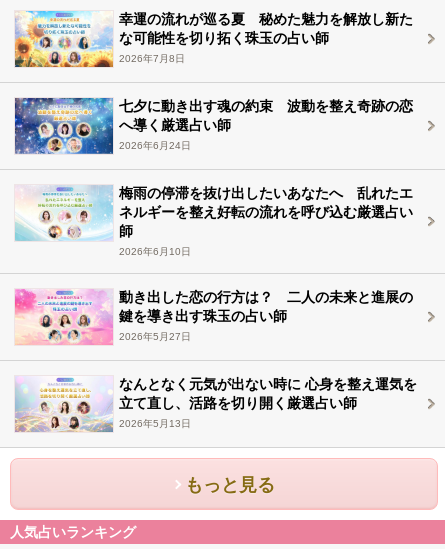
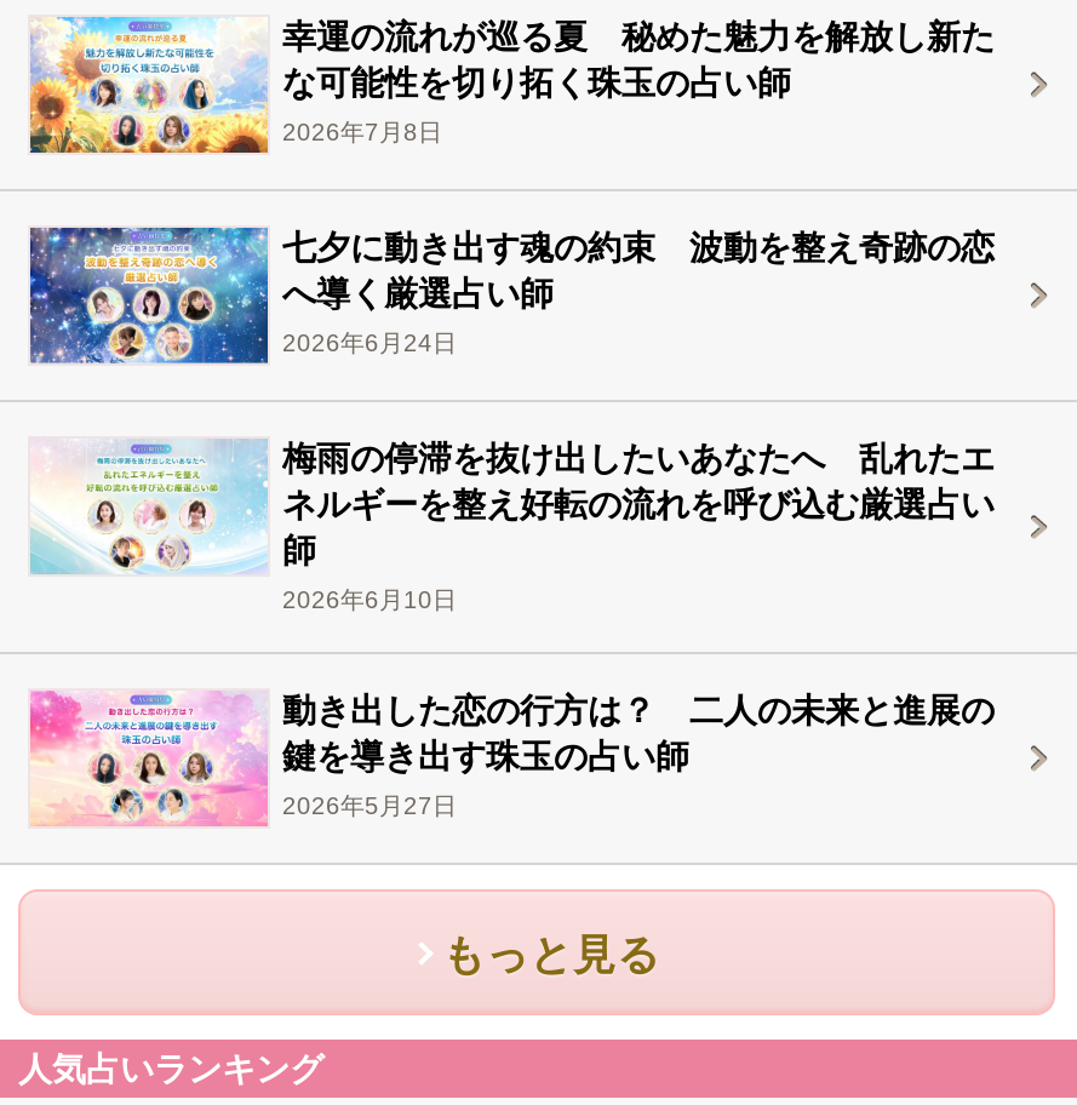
- [image]
- なんとなく元気が出ない時に 心身を整え運気を
- 立て直し、活路を切り開く厳選占い師
- 2026年5月13日
